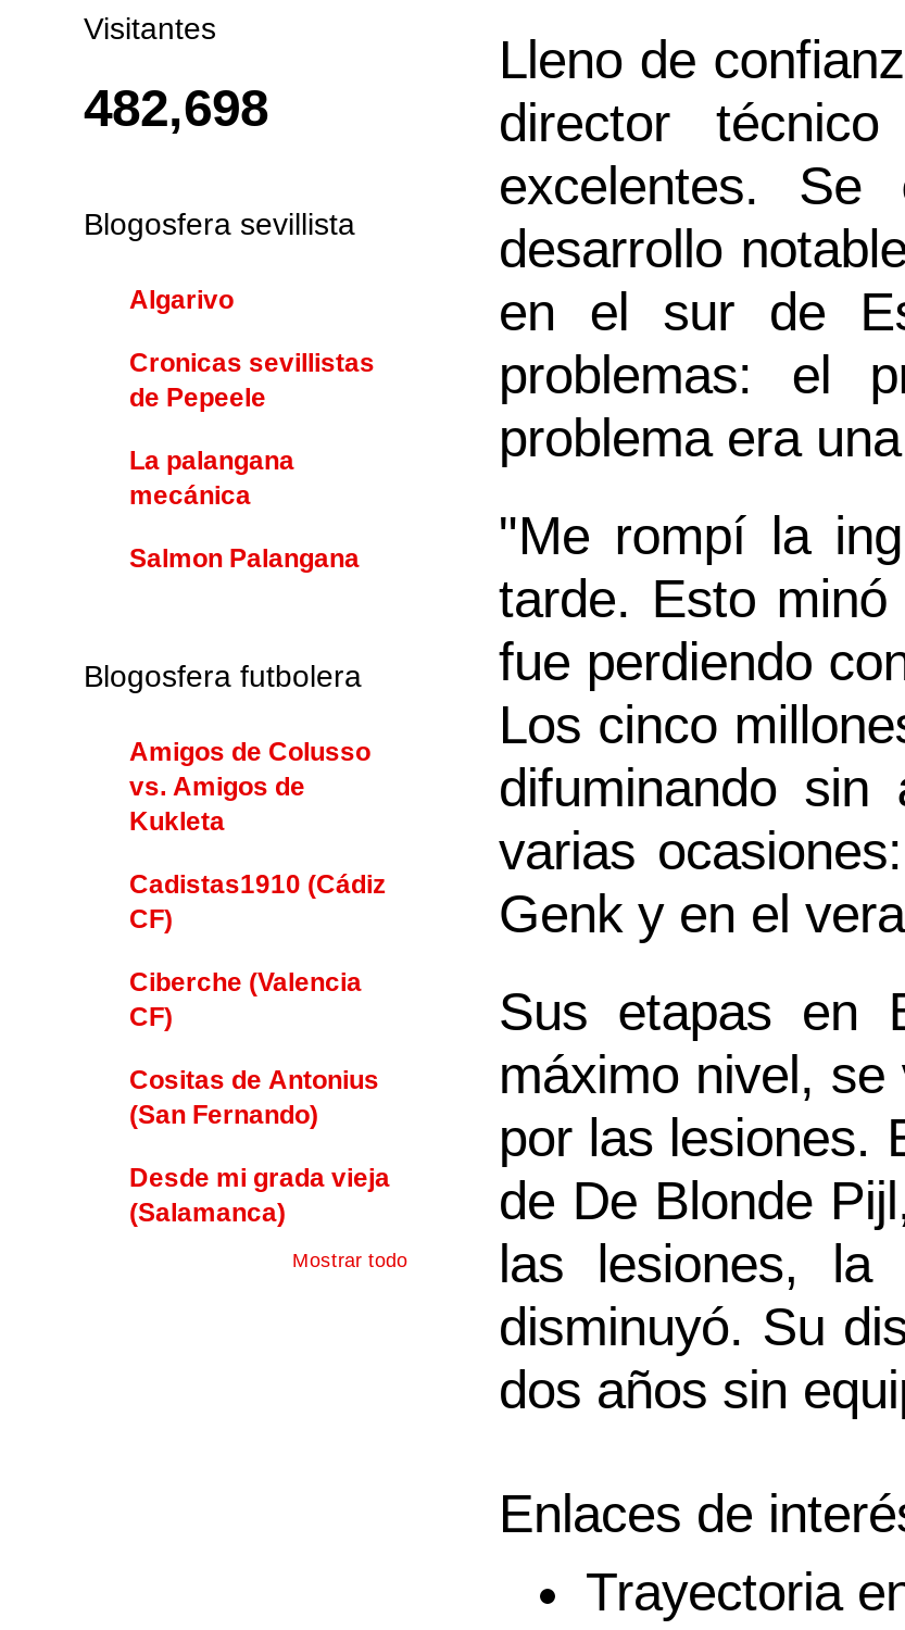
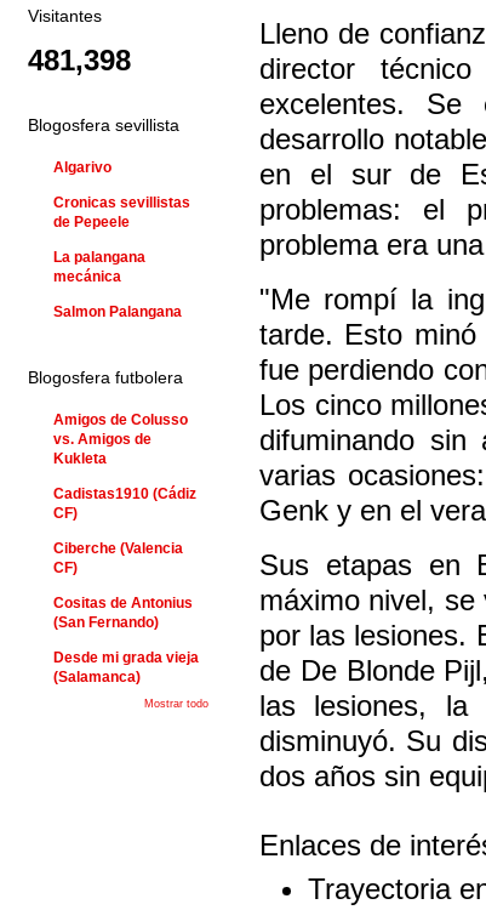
- 482,698
+ 481,398
